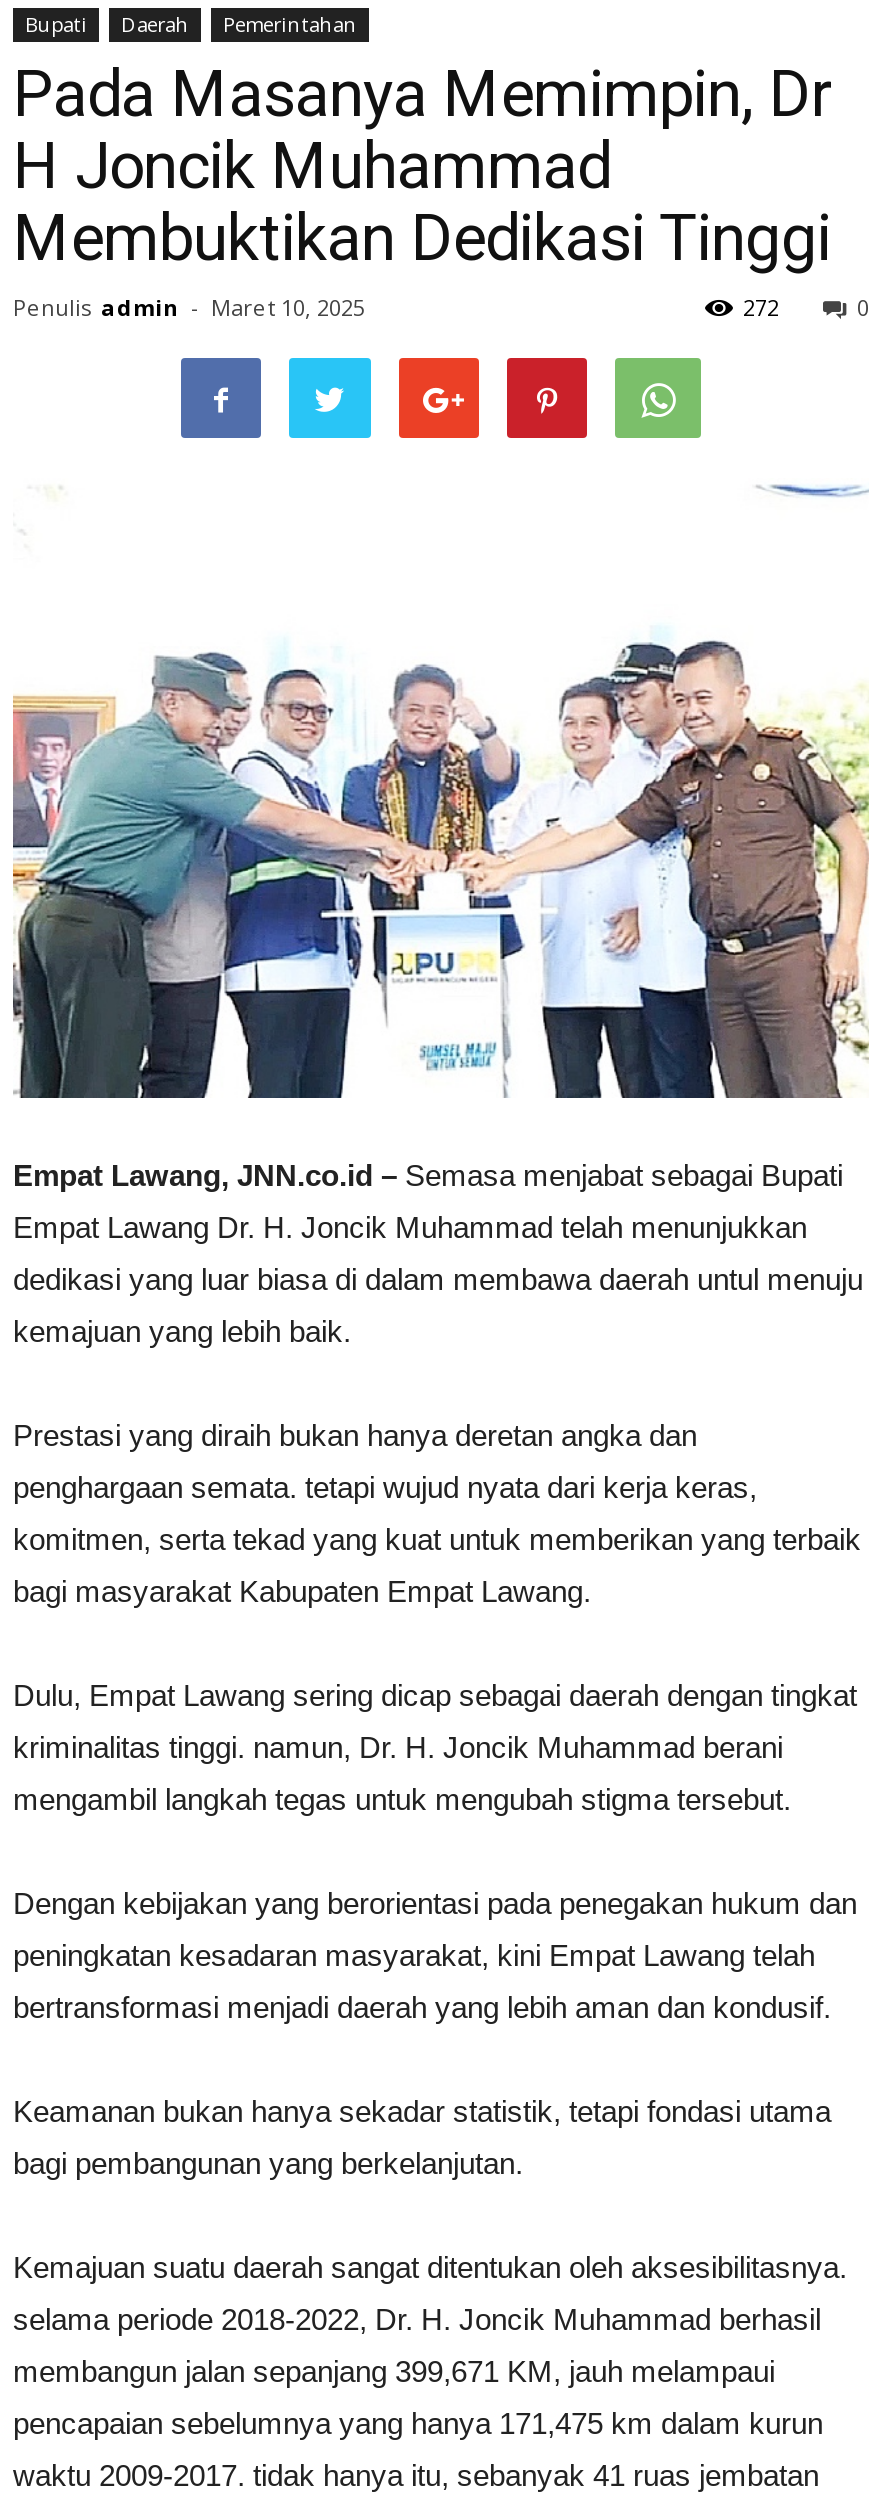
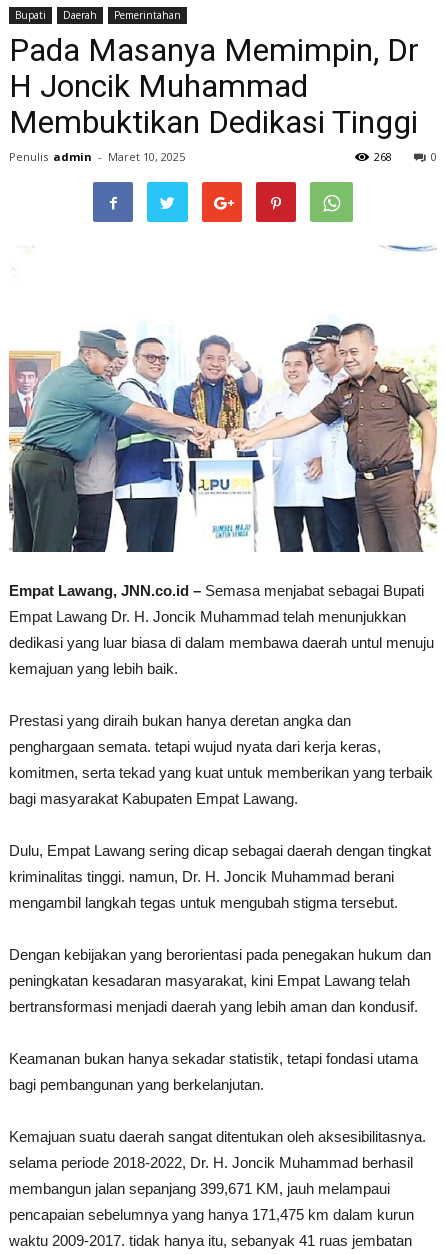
- 272
+ 268
